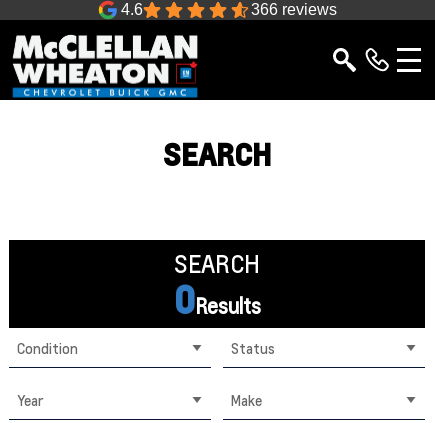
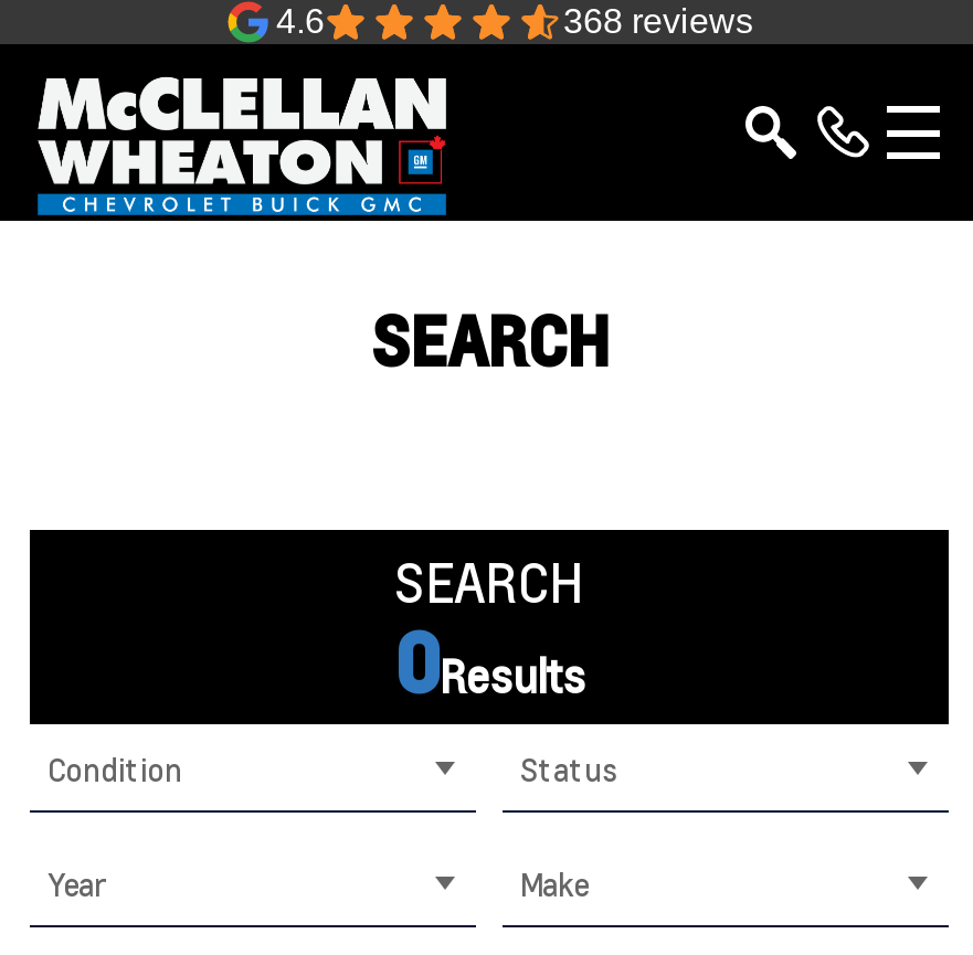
- 366 reviews
+ 368 reviews
